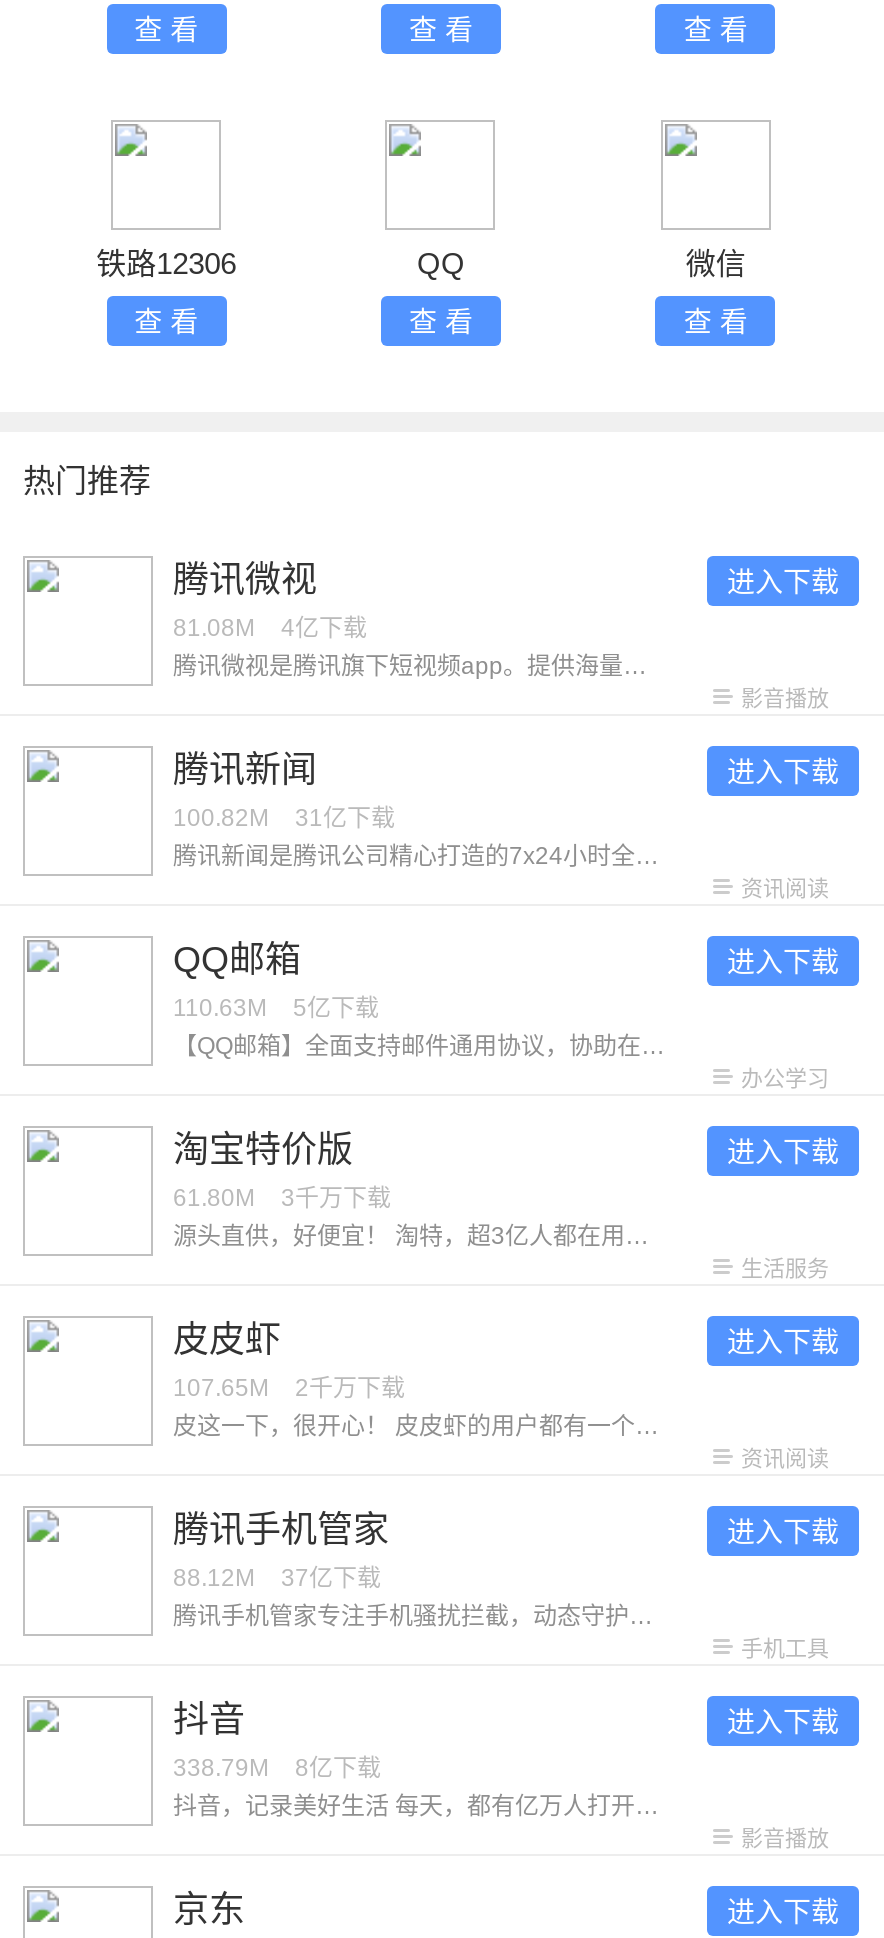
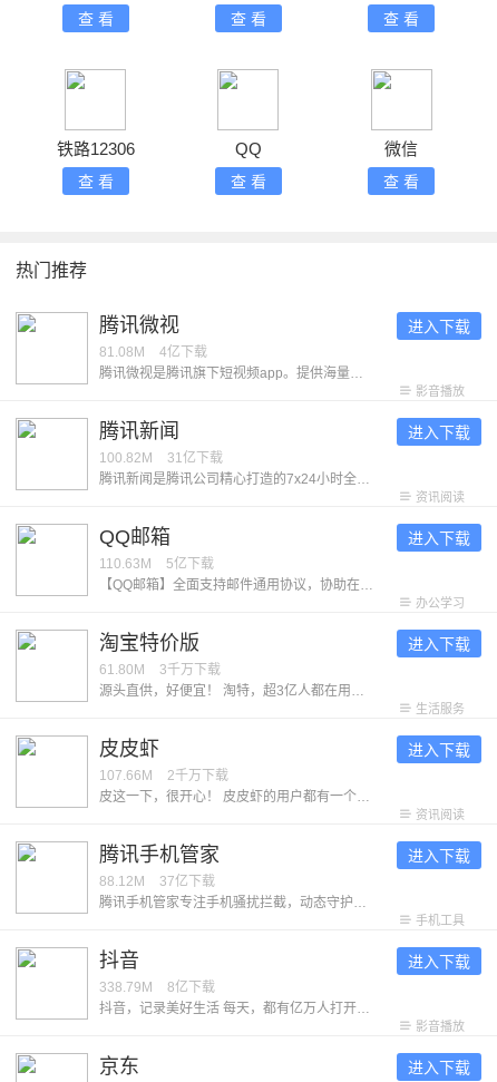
- 107.65M 2千万下载
+ 107.66M 2千万下载
